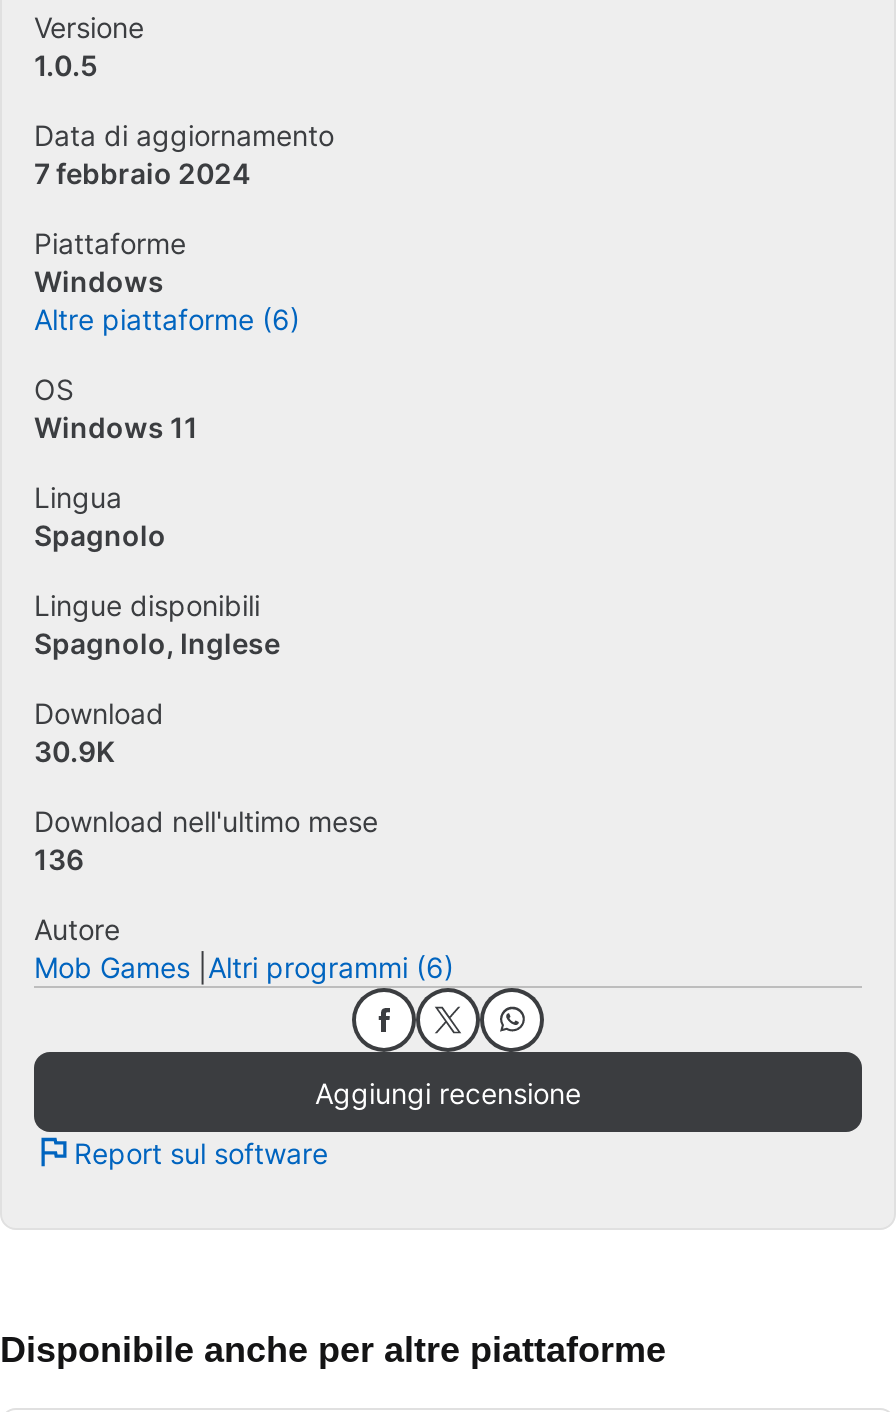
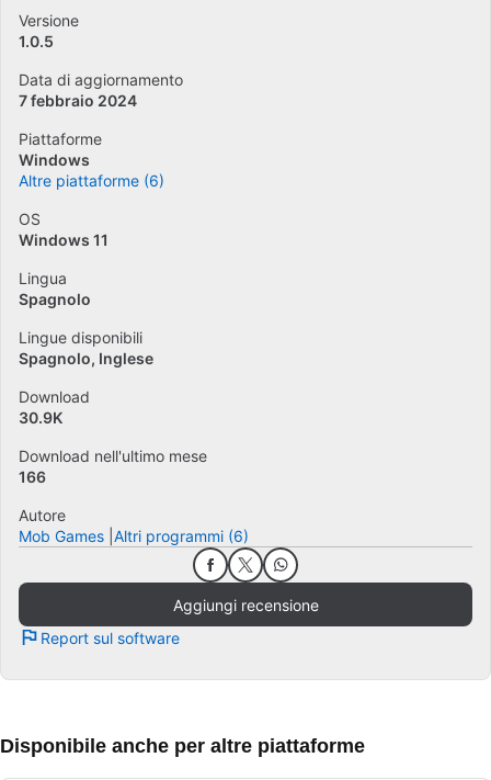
- 136
+ 166
